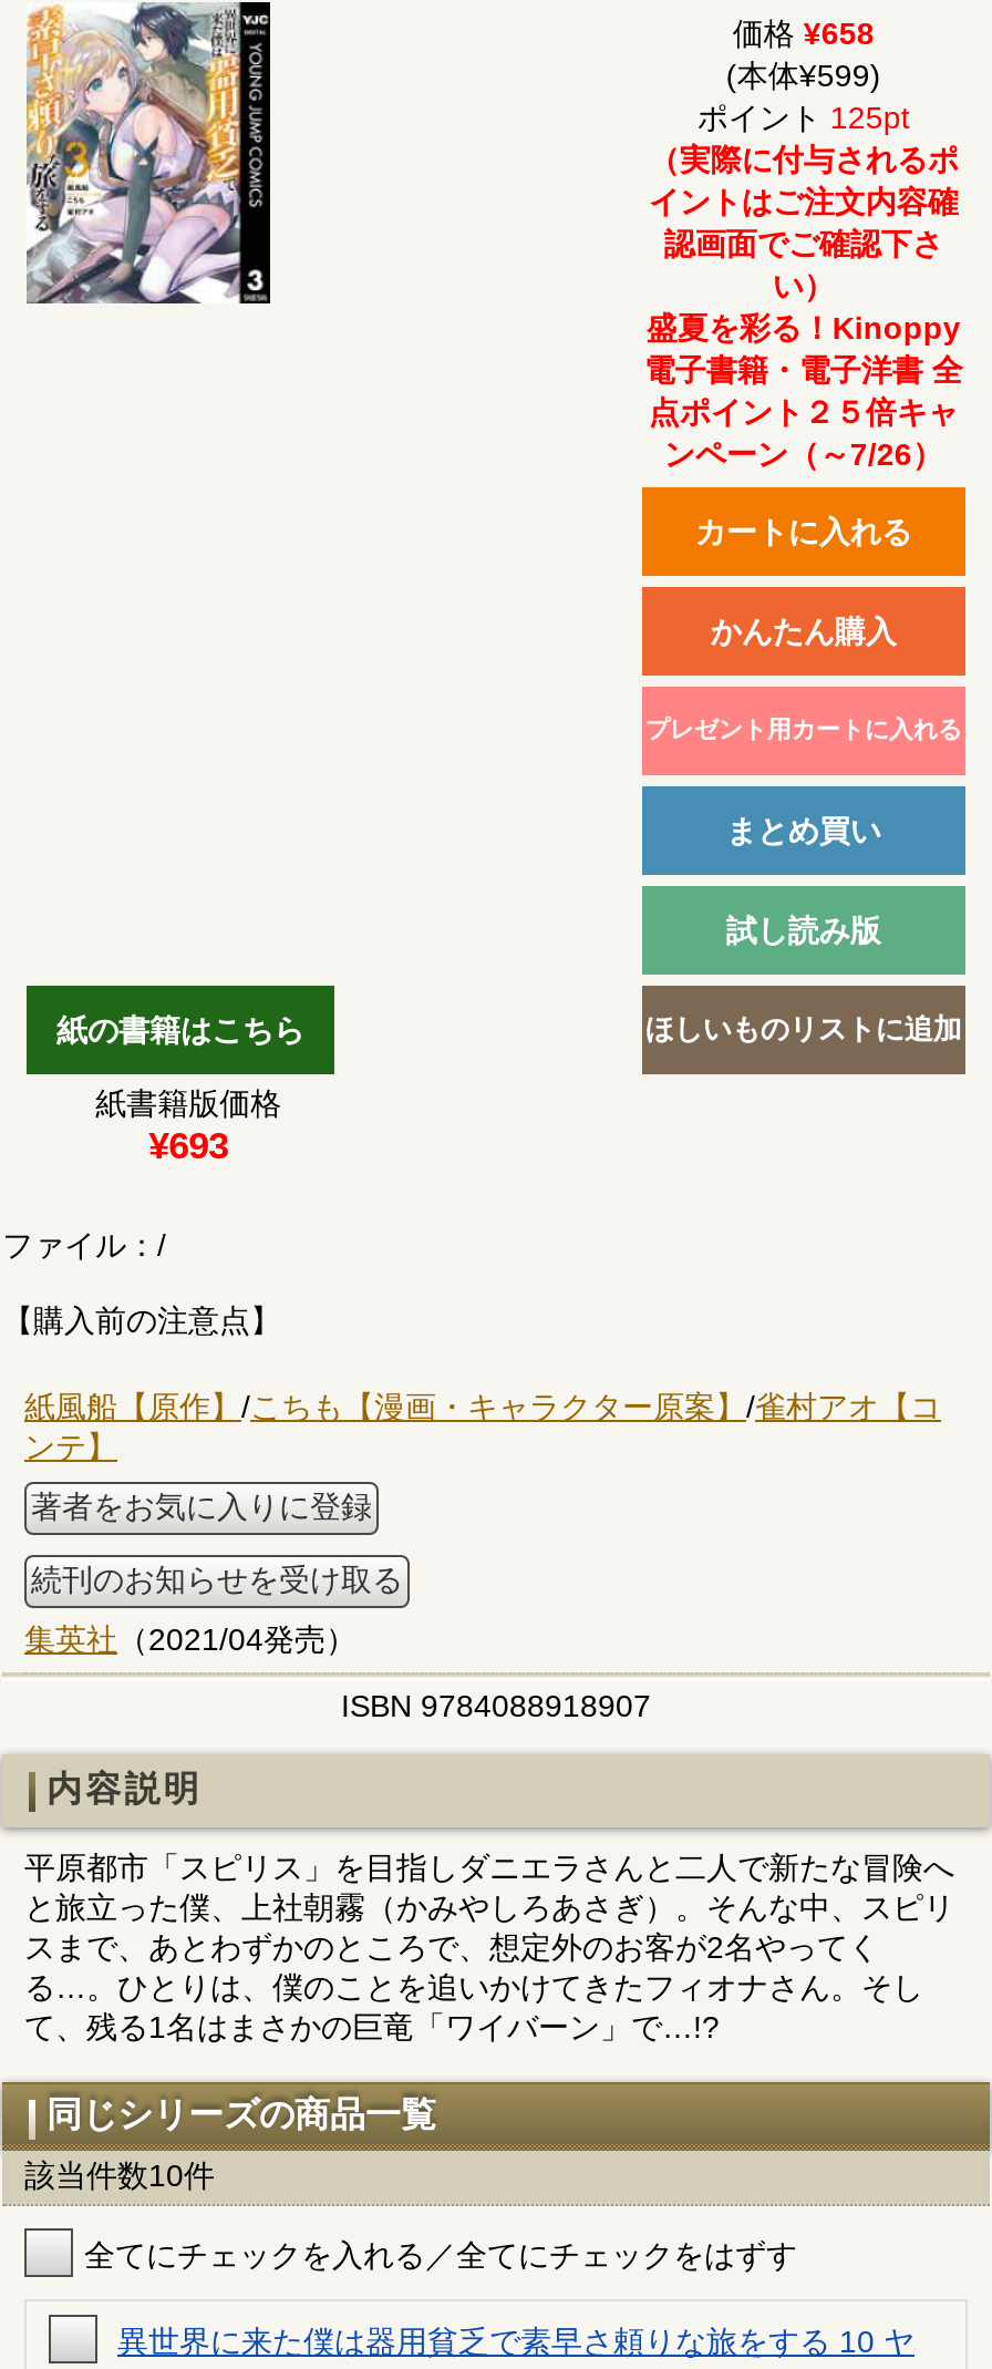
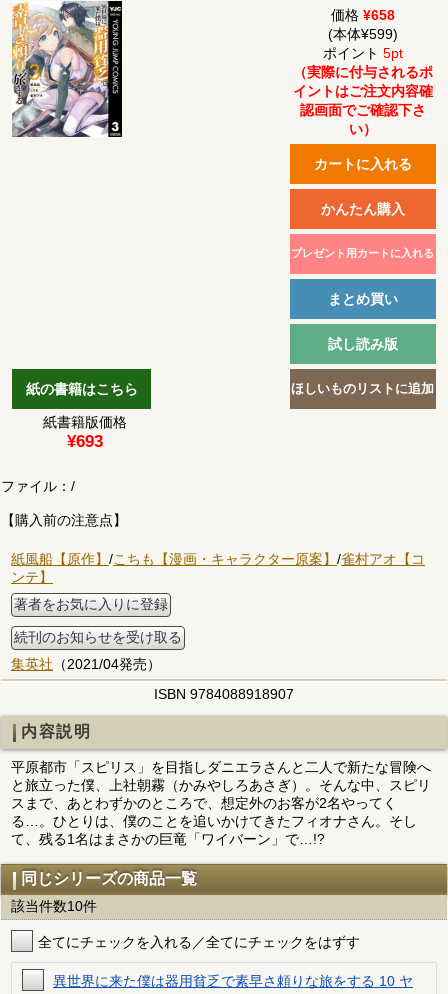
- ポイント125pt
+ ポイント5pt

- 盛夏を彩る！Kinoppy
- 電子書籍・電子洋書 全
- 点ポイント２５倍キャ
- ンペーン（～7/26）
